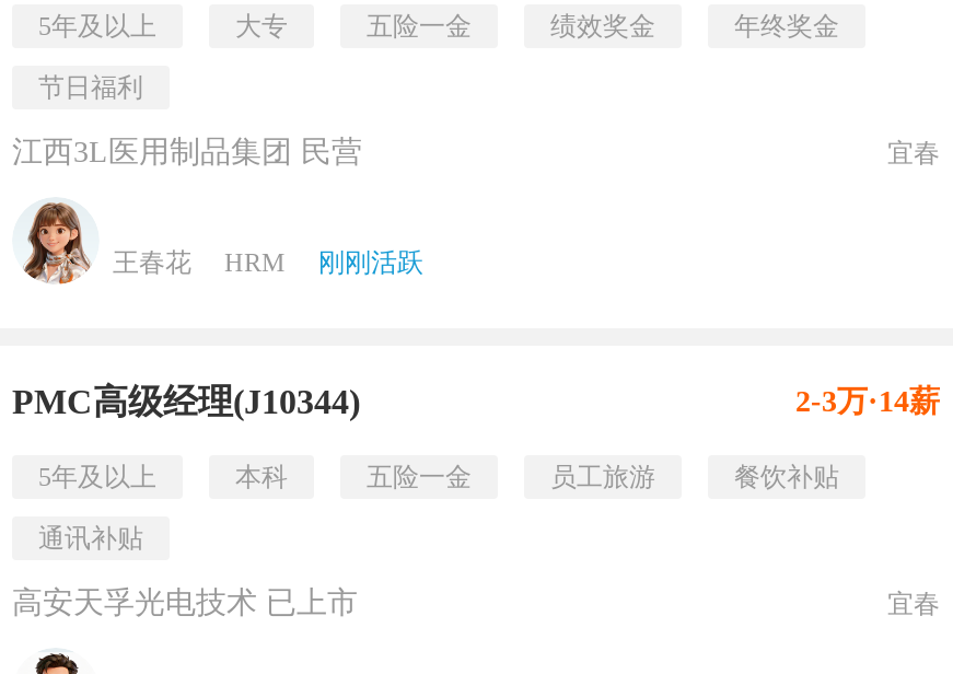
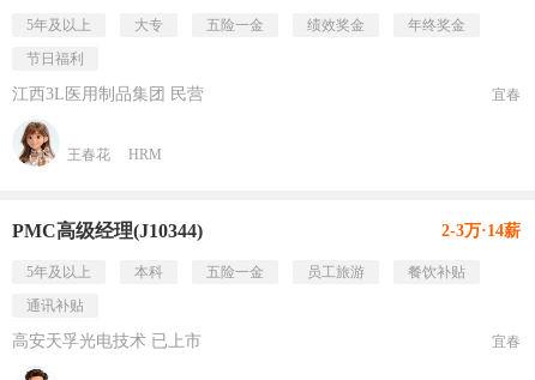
- 刚刚活跃
